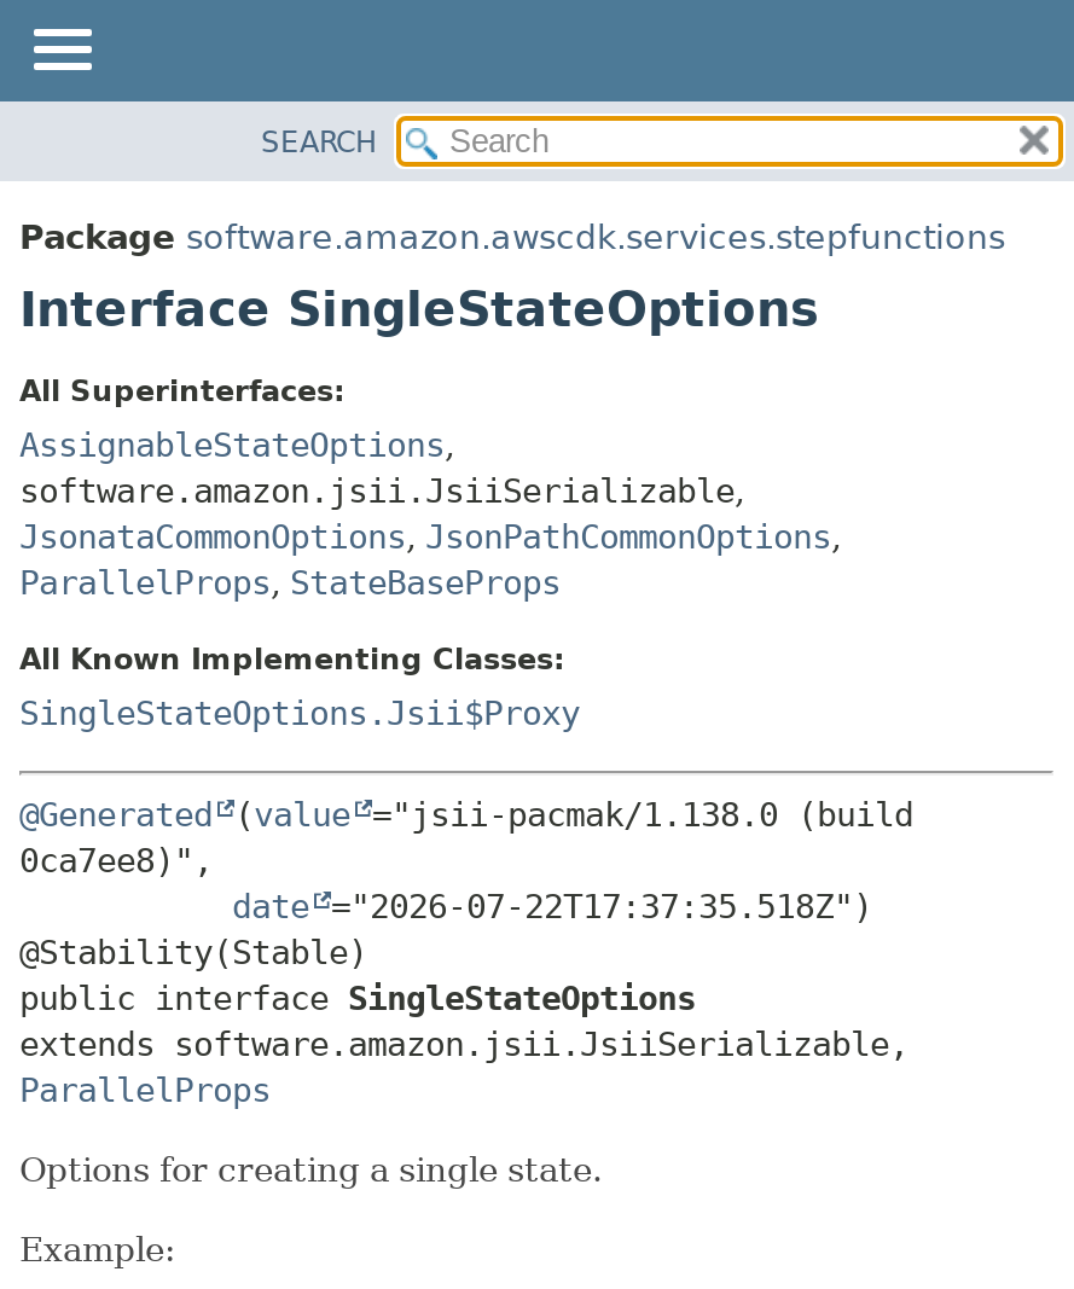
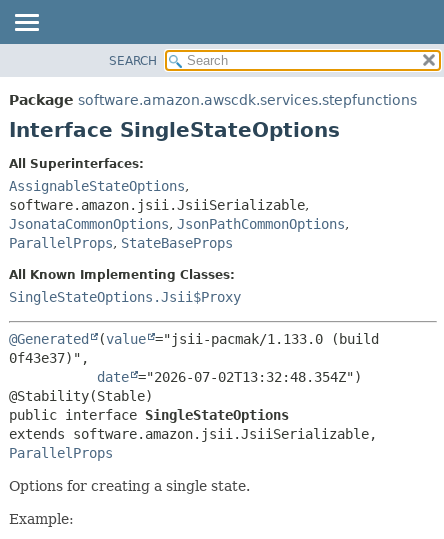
- @Generated (value ="jsii-pacmak/1.138.0 (build
- 0ca7ee8)",
- date ="2026-07-22T17:37:35.518Z")
+ @Generated (value ="jsii-pacmak/1.133.0 (build
+ 0f43e37)",
+ date ="2026-07-02T13:32:48.354Z")
